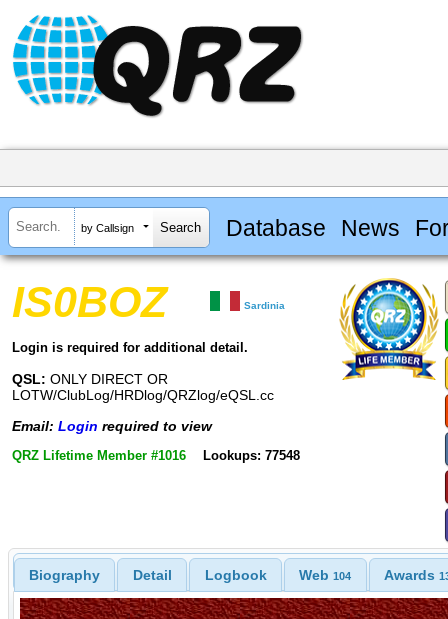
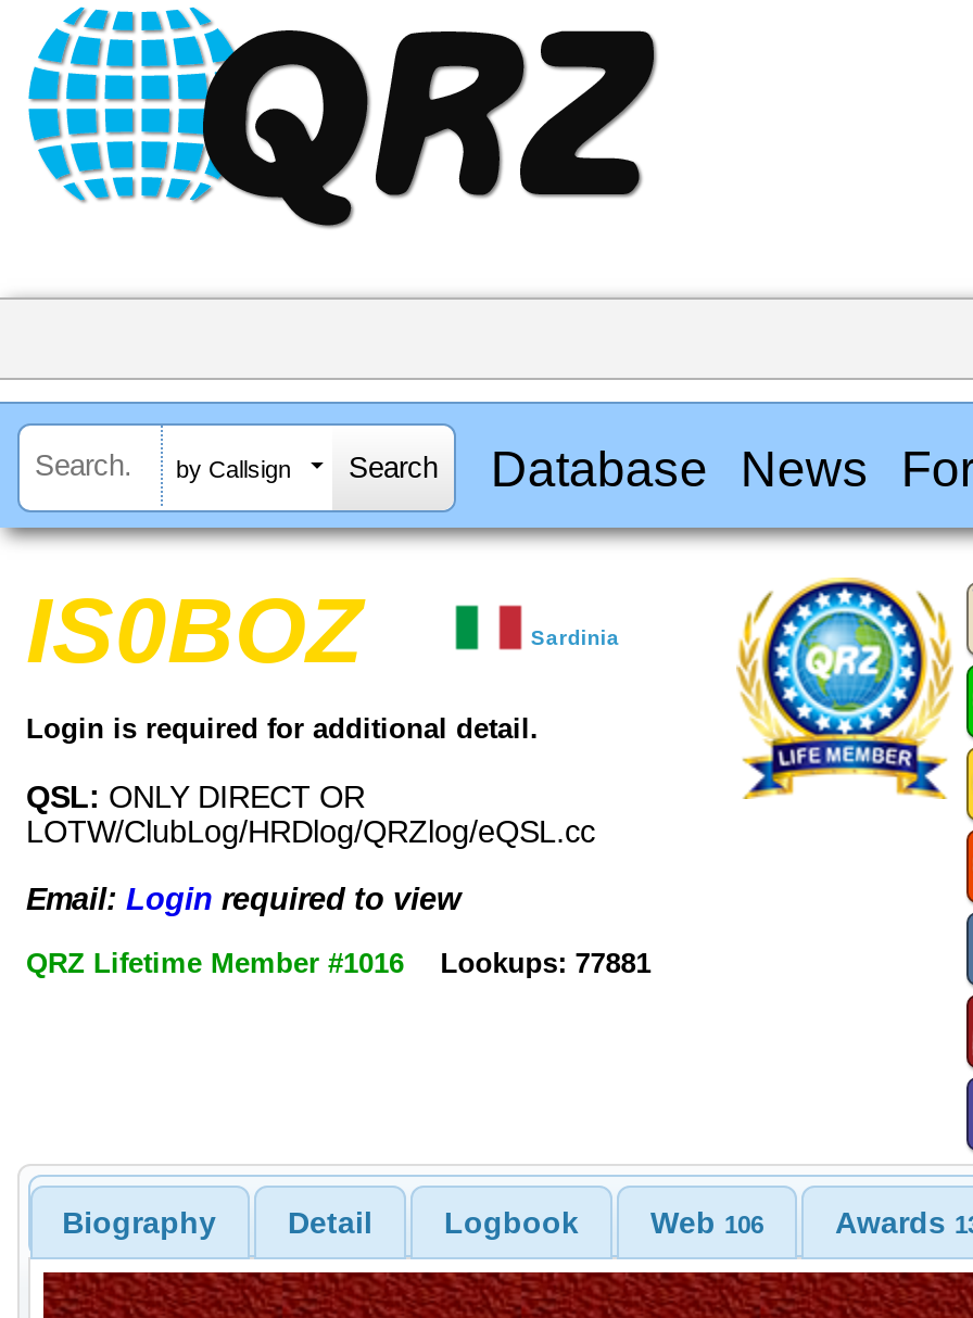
- QRZ Lifetime Member #1016 Lookups: 77548
+ QRZ Lifetime Member #1016 Lookups: 77881

- Web 104
+ Web 106
